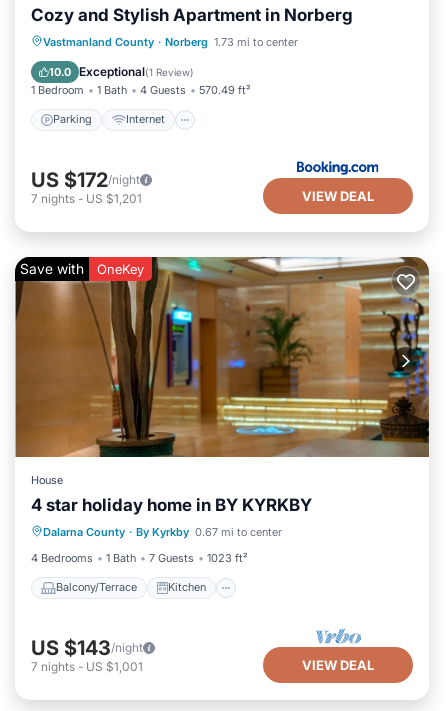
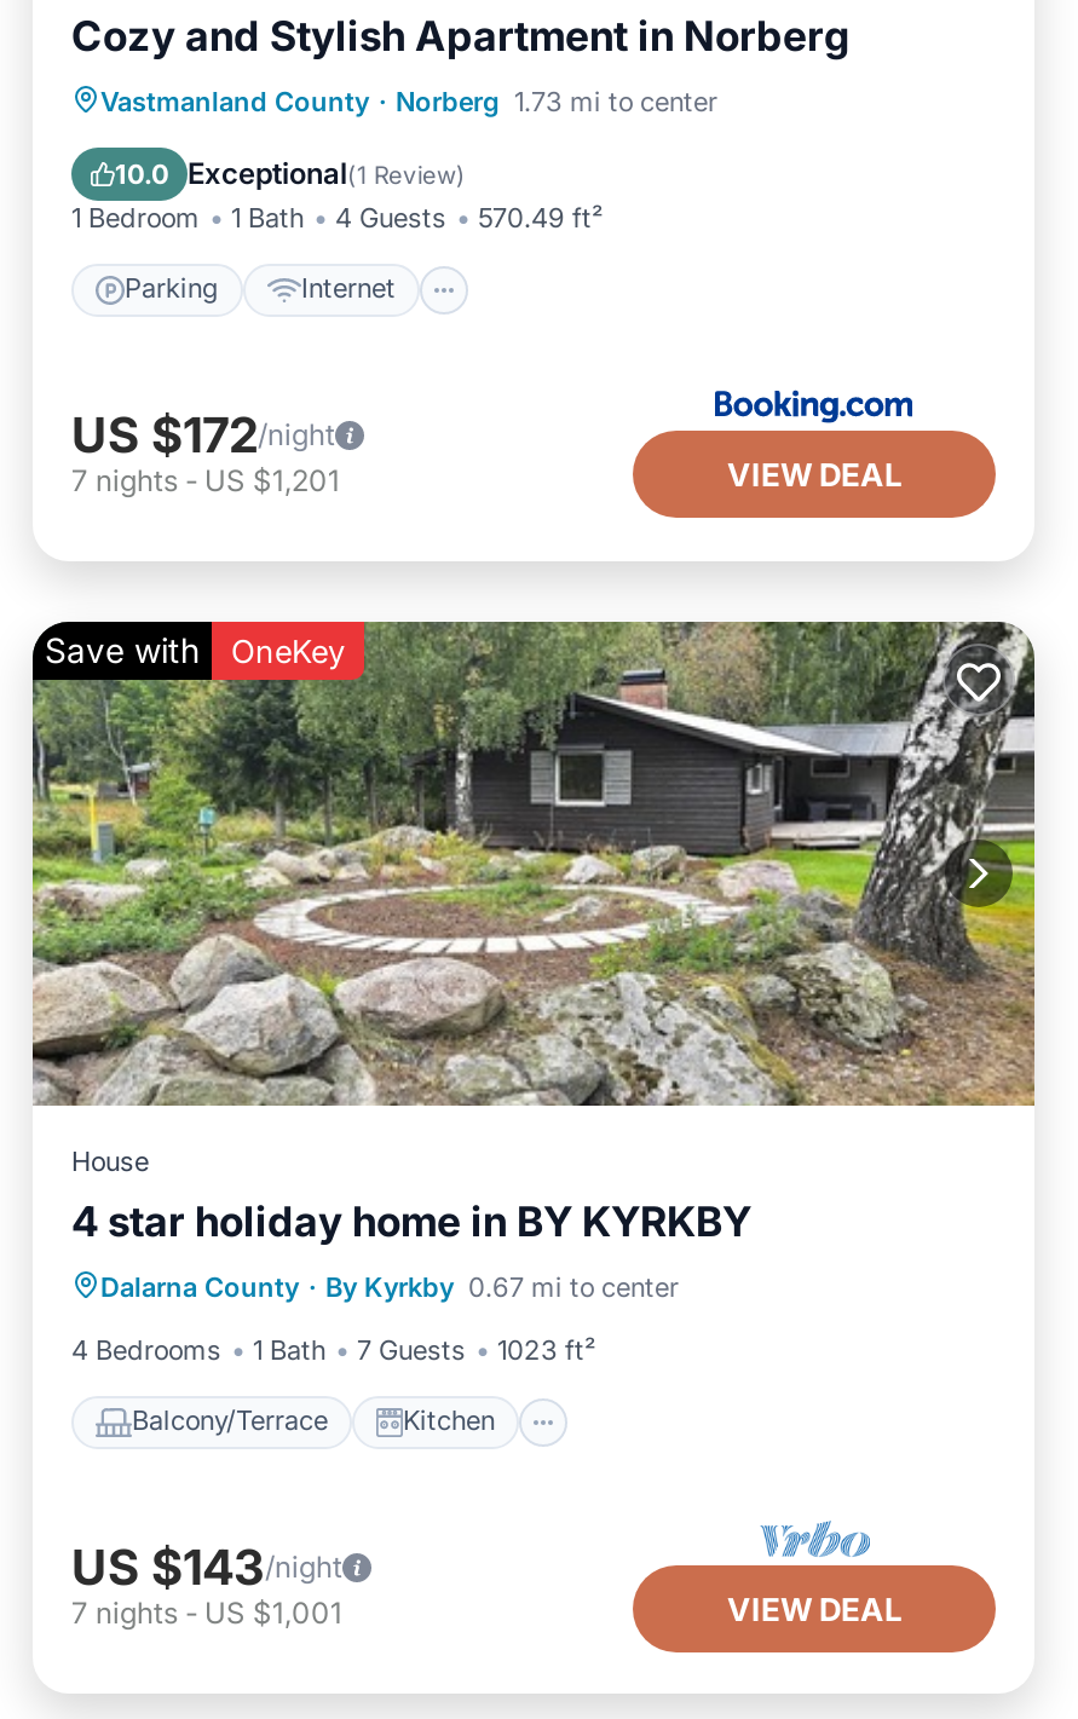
- [image]
+ [image]
